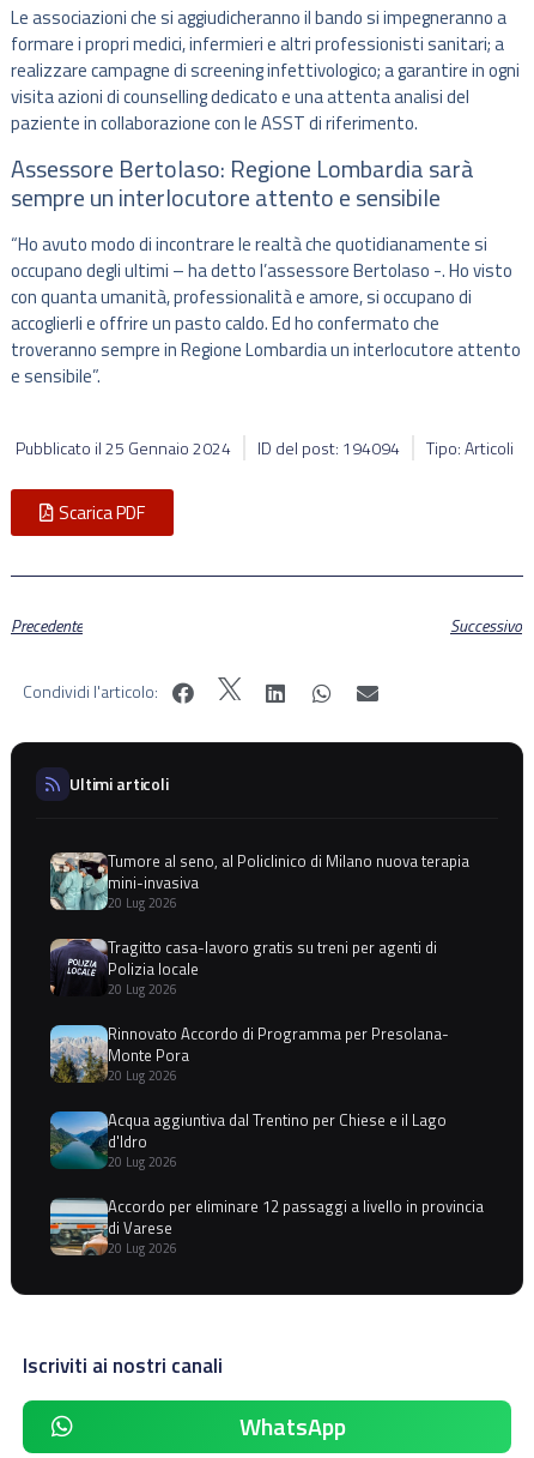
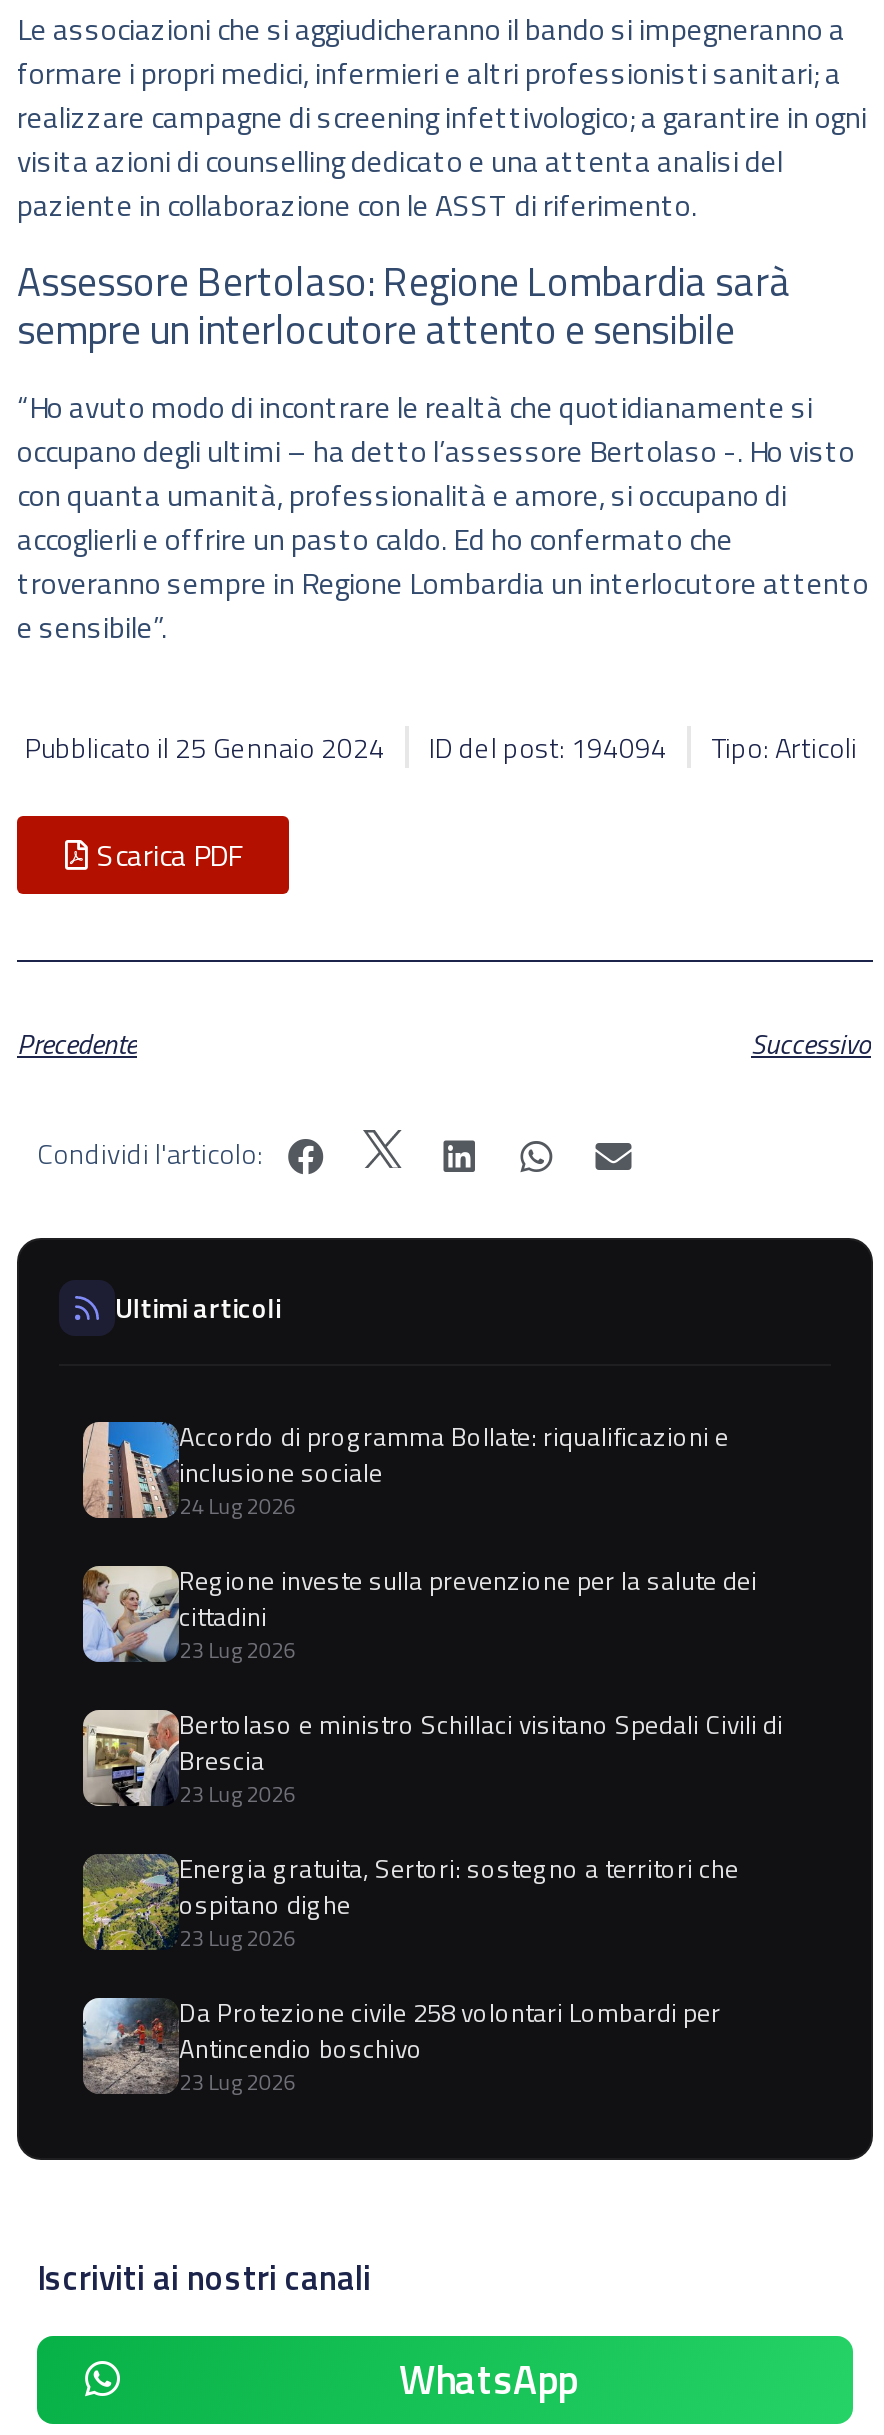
- [image]
- Tumore al seno, al Policlinico di Milano nuova terapia
- mini-invasiva
- 20 Lug 2026
+ [image]
+ Accordo di programma Bollate: riqualificazioni e
+ inclusione sociale
+ 24 Lug 2026

- [image]
- Tragitto casa-lavoro gratis su treni per agenti di
- Polizia locale
- 20 Lug 2026
+ [image]
+ Regione investe sulla prevenzione per la salute dei
+ cittadini
+ 23 Lug 2026

- [image]
- Rinnovato Accordo di Programma per Presolana-
- Monte Pora
- 20 Lug 2026
+ [image]
+ Bertolaso e ministro Schillaci visitano Spedali Civili di
+ Brescia
+ 23 Lug 2026

- [image]
- Acqua aggiuntiva dal Trentino per Chiese e il Lago
- d'Idro
- 20 Lug 2026
+ [image]
+ Energia gratuita, Sertori: sostegno a territori che
+ ospitano dighe
+ 23 Lug 2026

- [image]
- Accordo per eliminare 12 passaggi a livello in provincia
- di Varese
- 20 Lug 2026
+ [image]
+ Da Protezione civile 258 volontari Lombardi per
+ Antincendio boschivo
+ 23 Lug 2026
